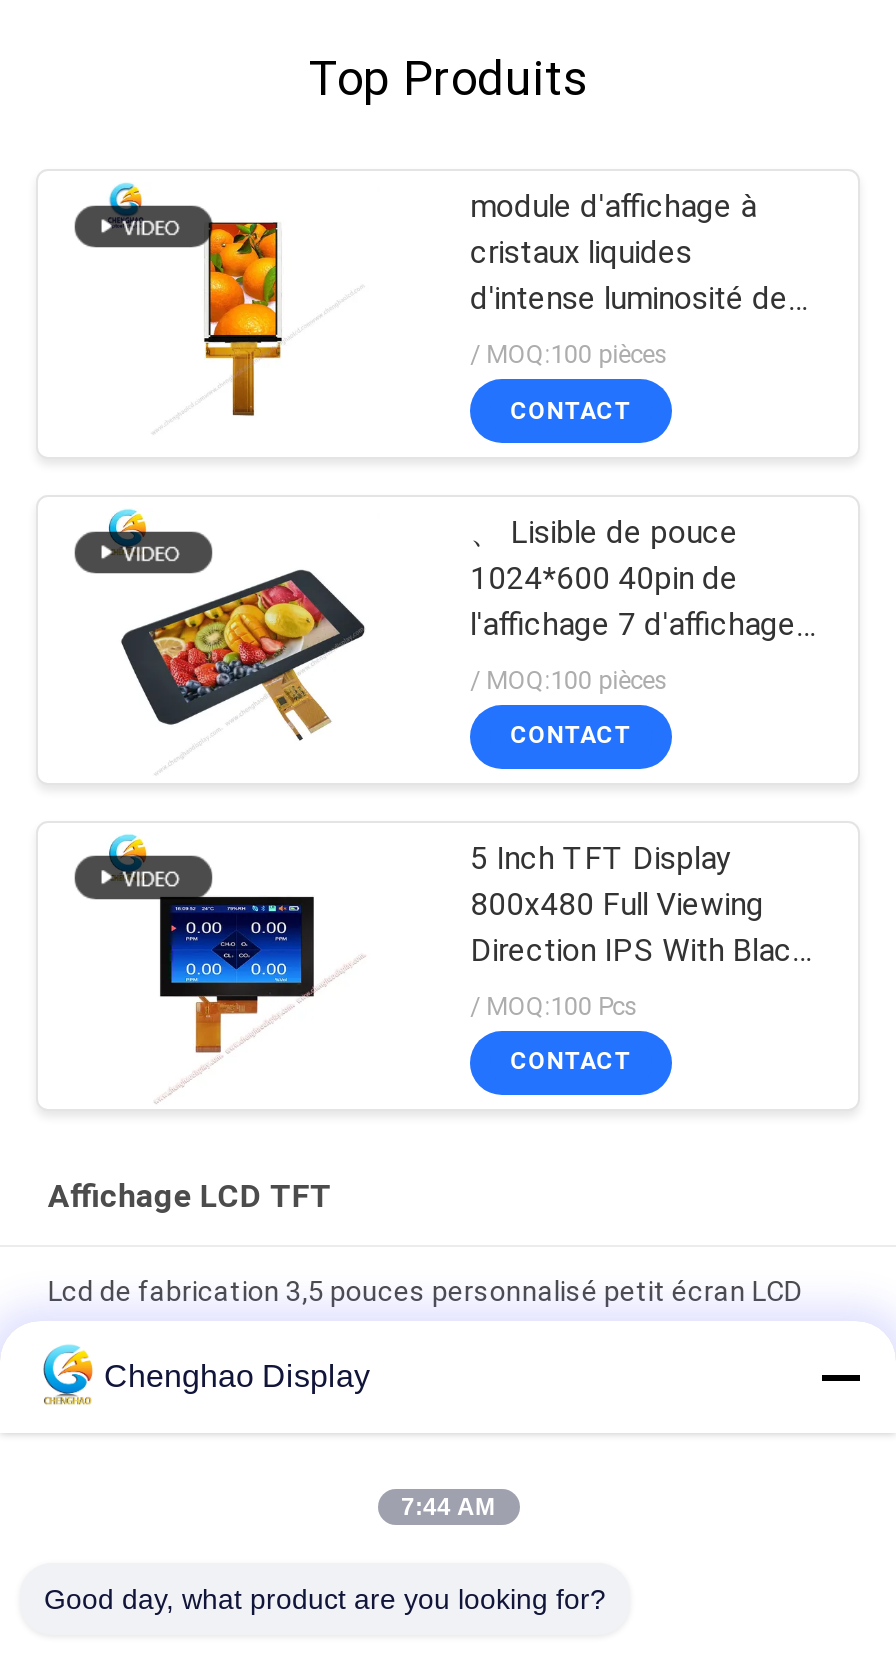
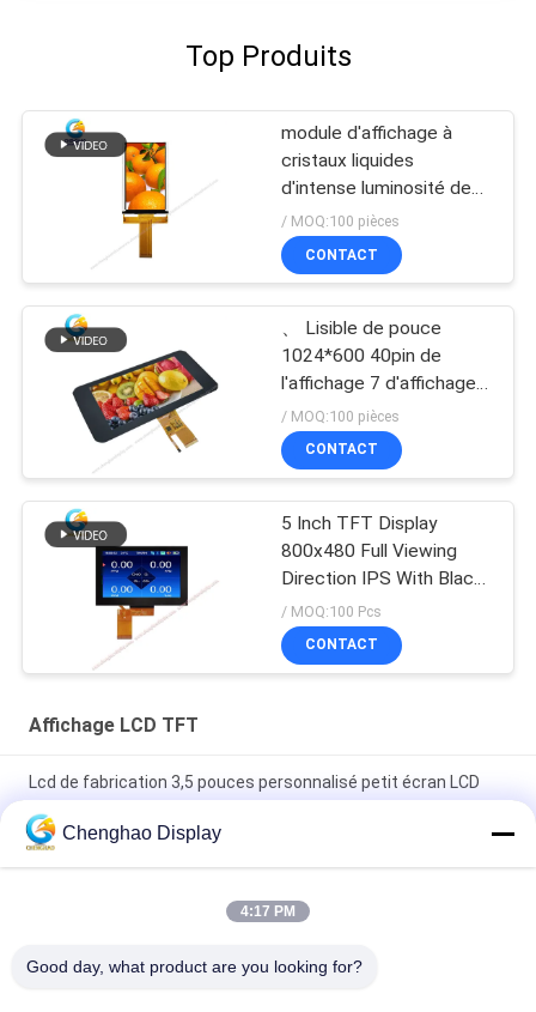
- 7:44 AM
+ 4:17 PM
